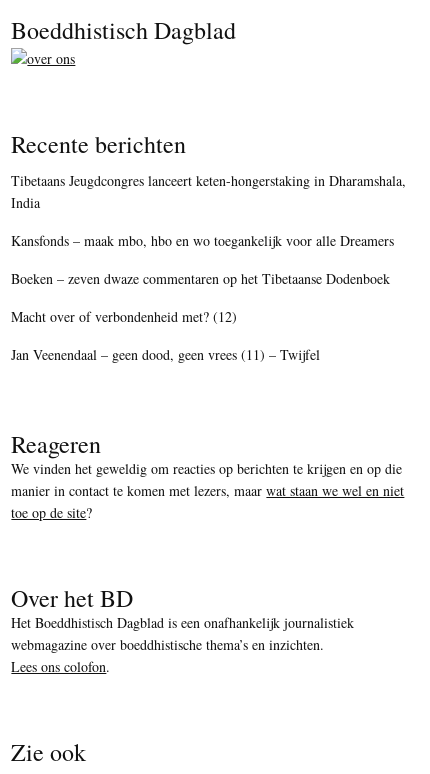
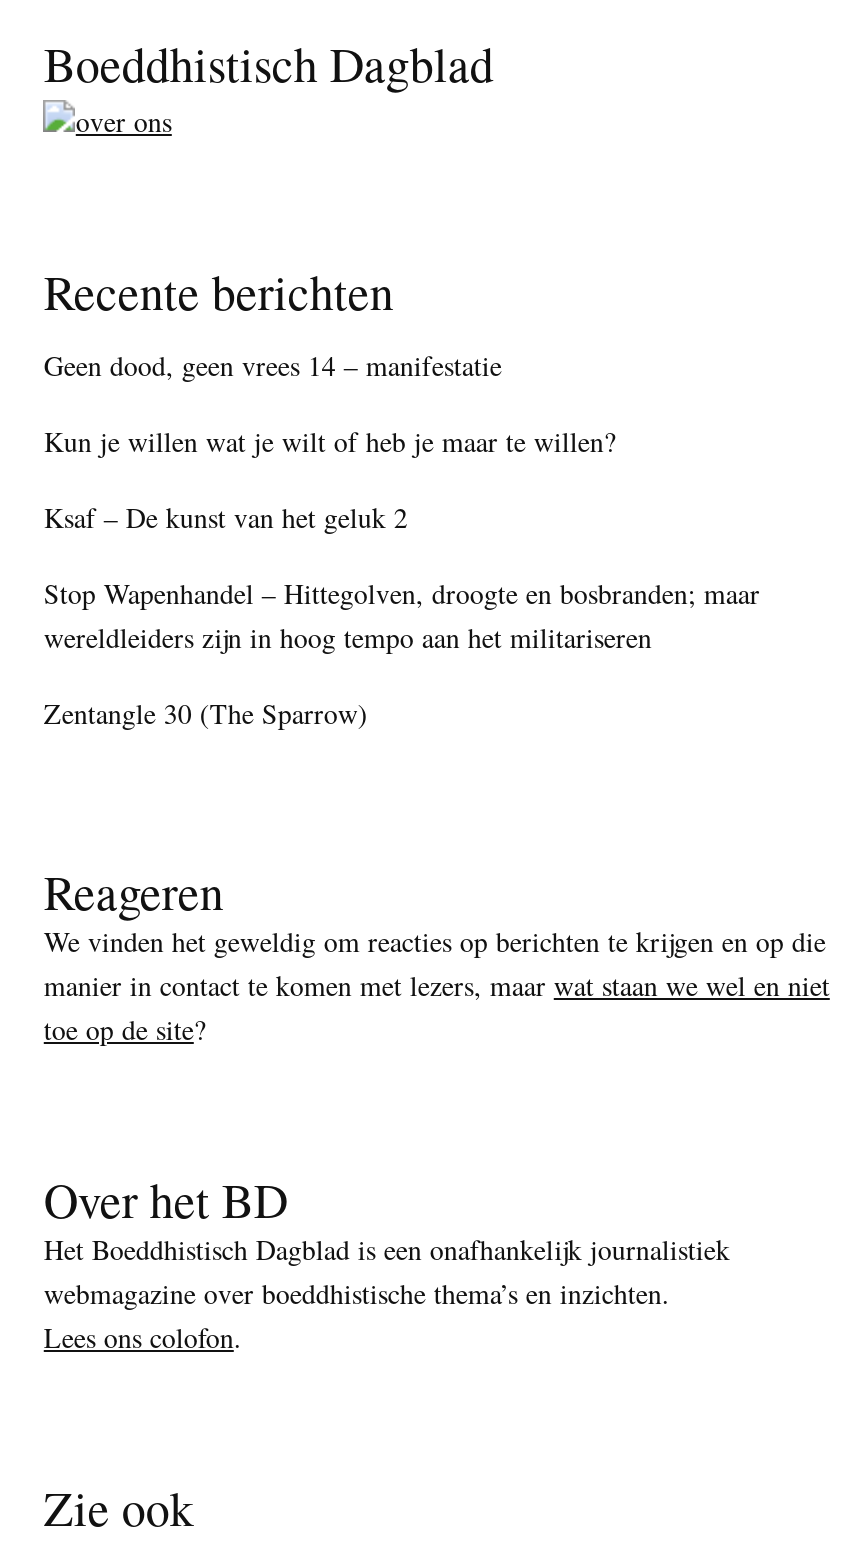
- Tibetaans Jeugdcongres lanceert keten-hongerstaking in Dharamshala,
- India
+ Geen dood, geen vrees 14 – manifestatie

- Kansfonds – maak mbo, hbo en wo toegankelijk voor alle Dreamers
+ Kun je willen wat je wilt of heb je maar te willen?

- Boeken – zeven dwaze commentaren op het Tibetaanse Dodenboek
+ Ksaf – De kunst van het geluk 2

- Macht over of verbondenheid met? (12)
+ Stop Wapenhandel – Hittegolven, droogte en bosbranden; maar
+ wereldleiders zijn in hoog tempo aan het militariseren

- Jan Veenendaal – geen dood, geen vrees (11) – Twijfel
+ Zentangle 30 (The Sparrow)
